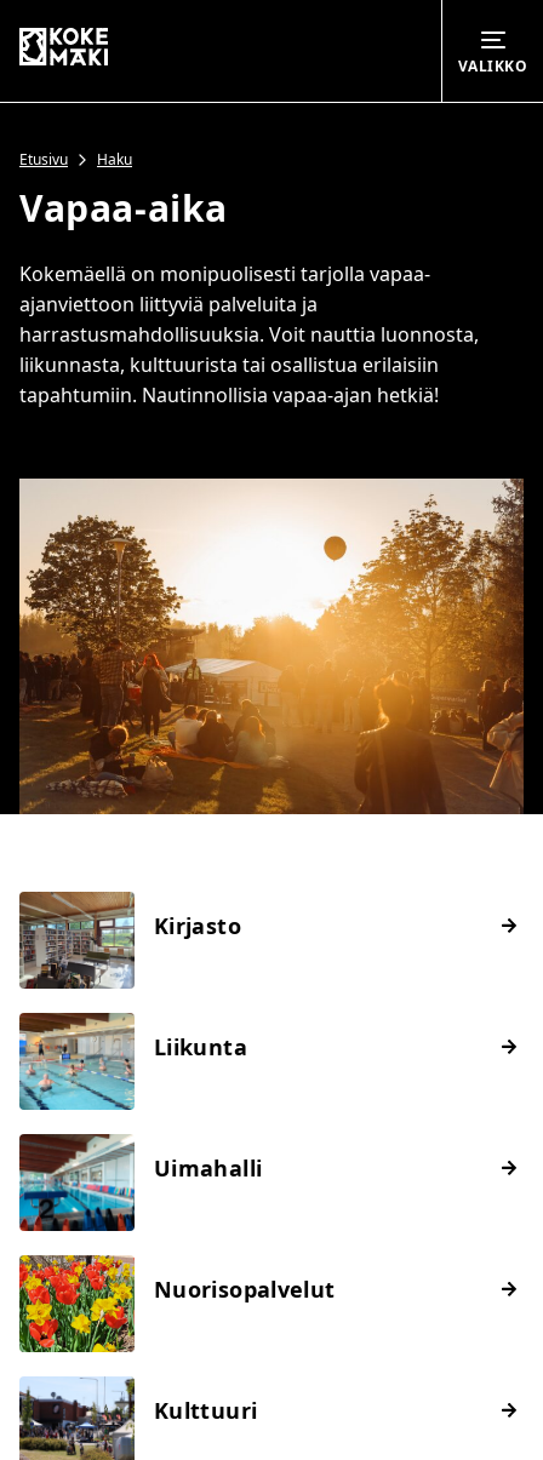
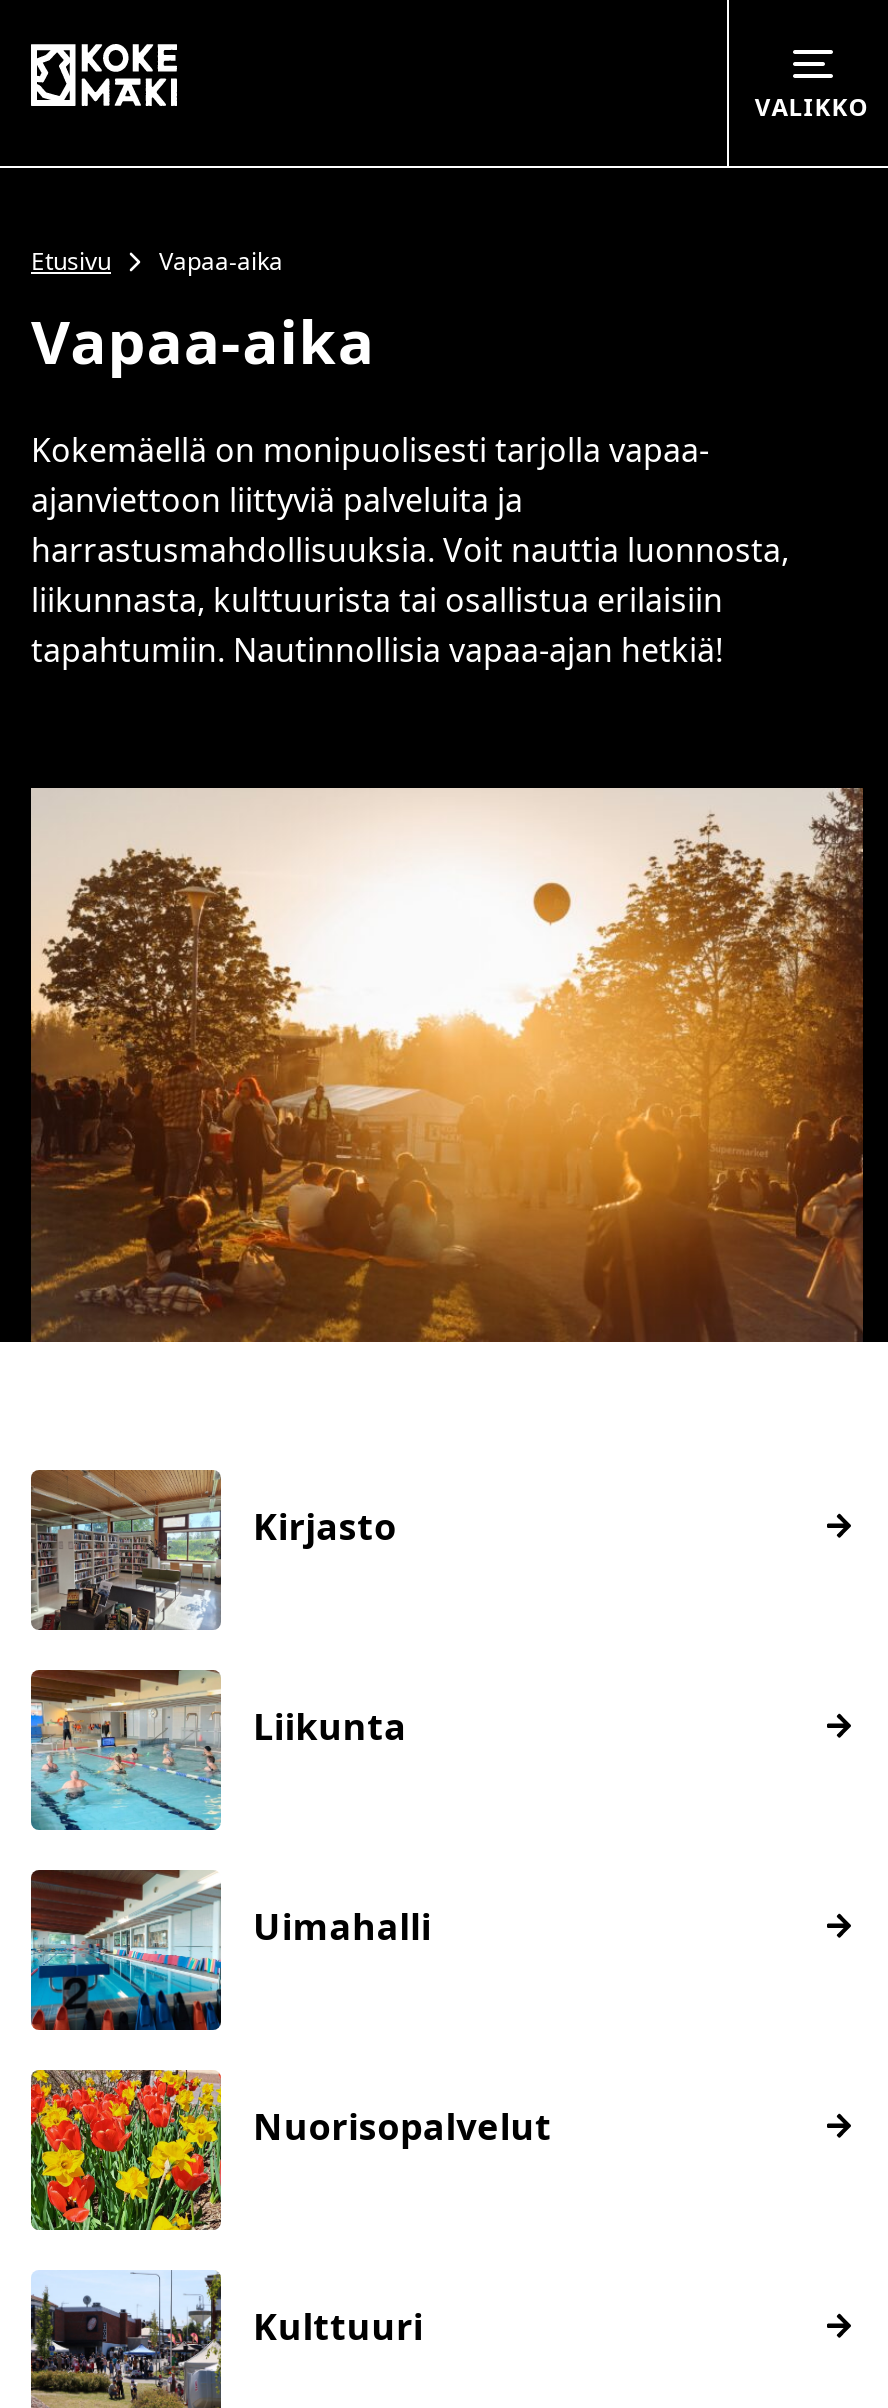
- Haku
+ Vapaa-aika
